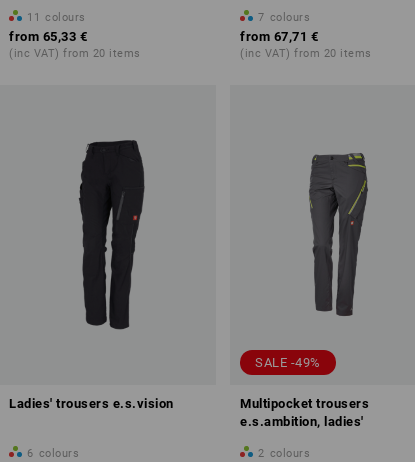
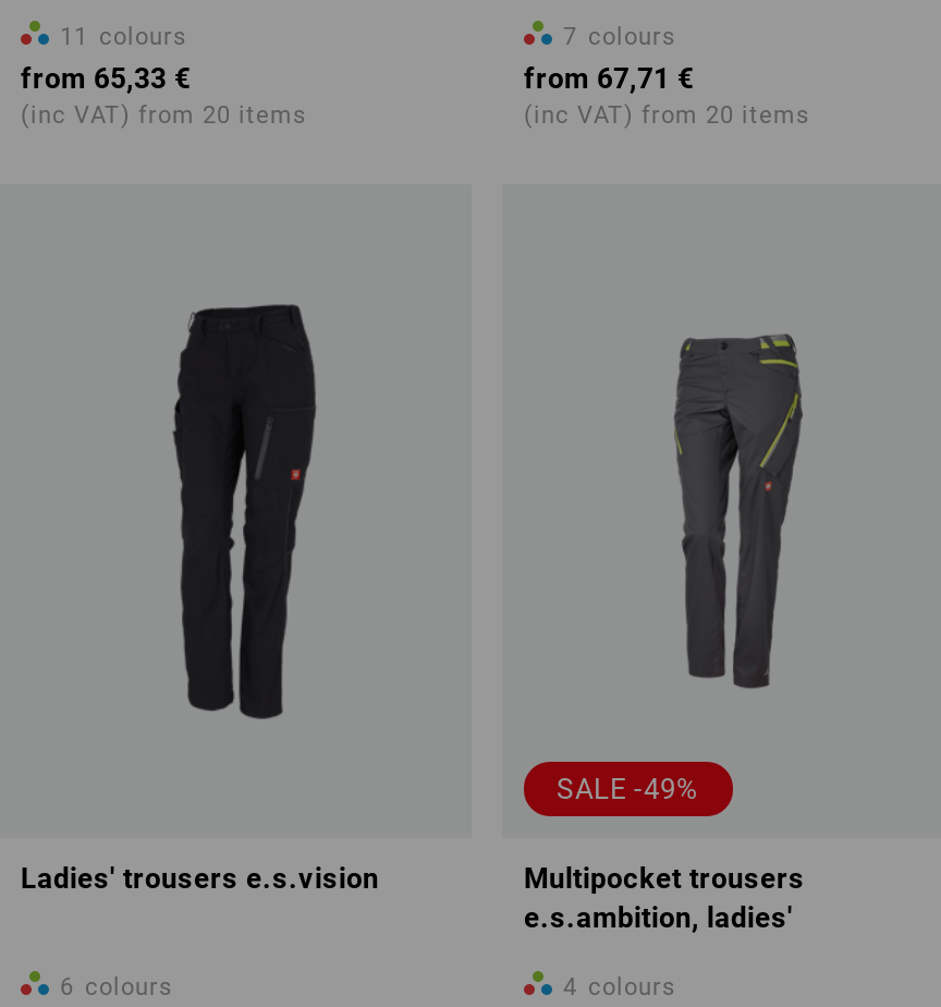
- 2 colours
+ 4 colours
